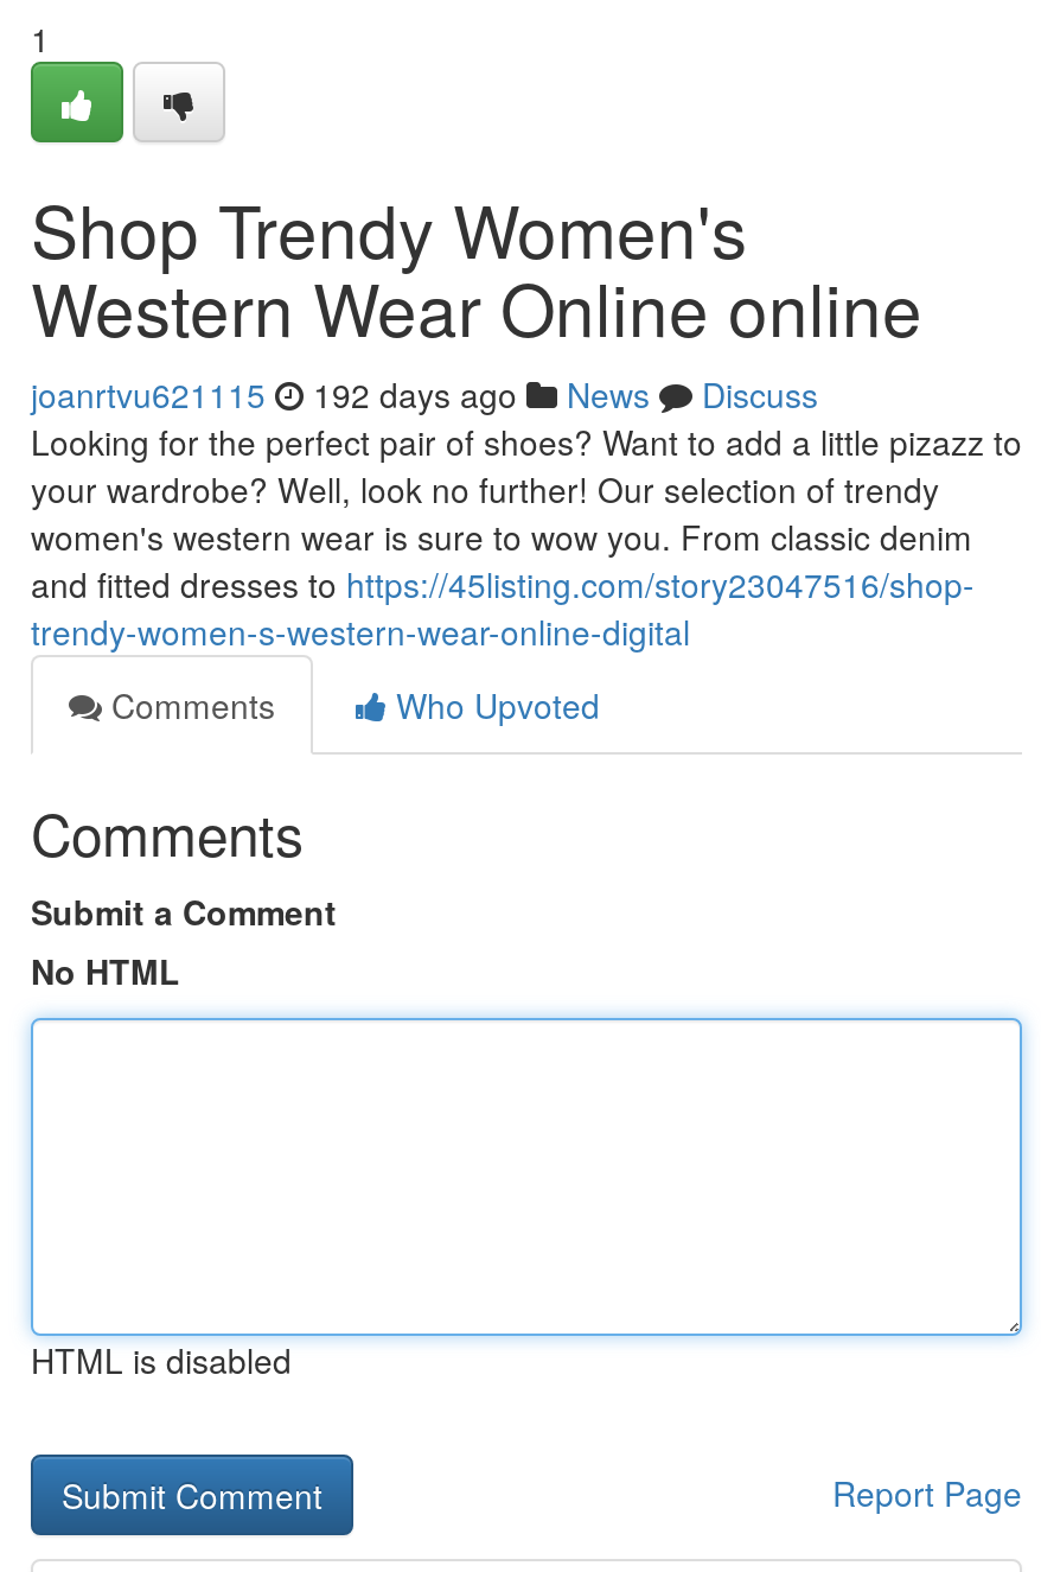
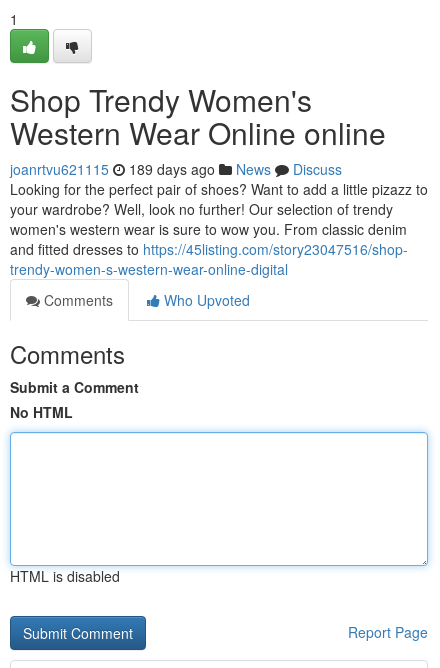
- joanrtvu621115 192 days ago News Discuss
+ joanrtvu621115 189 days ago News Discuss
